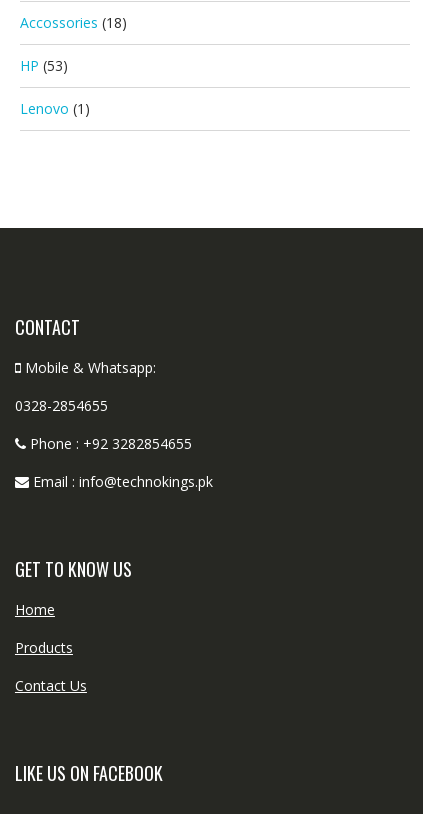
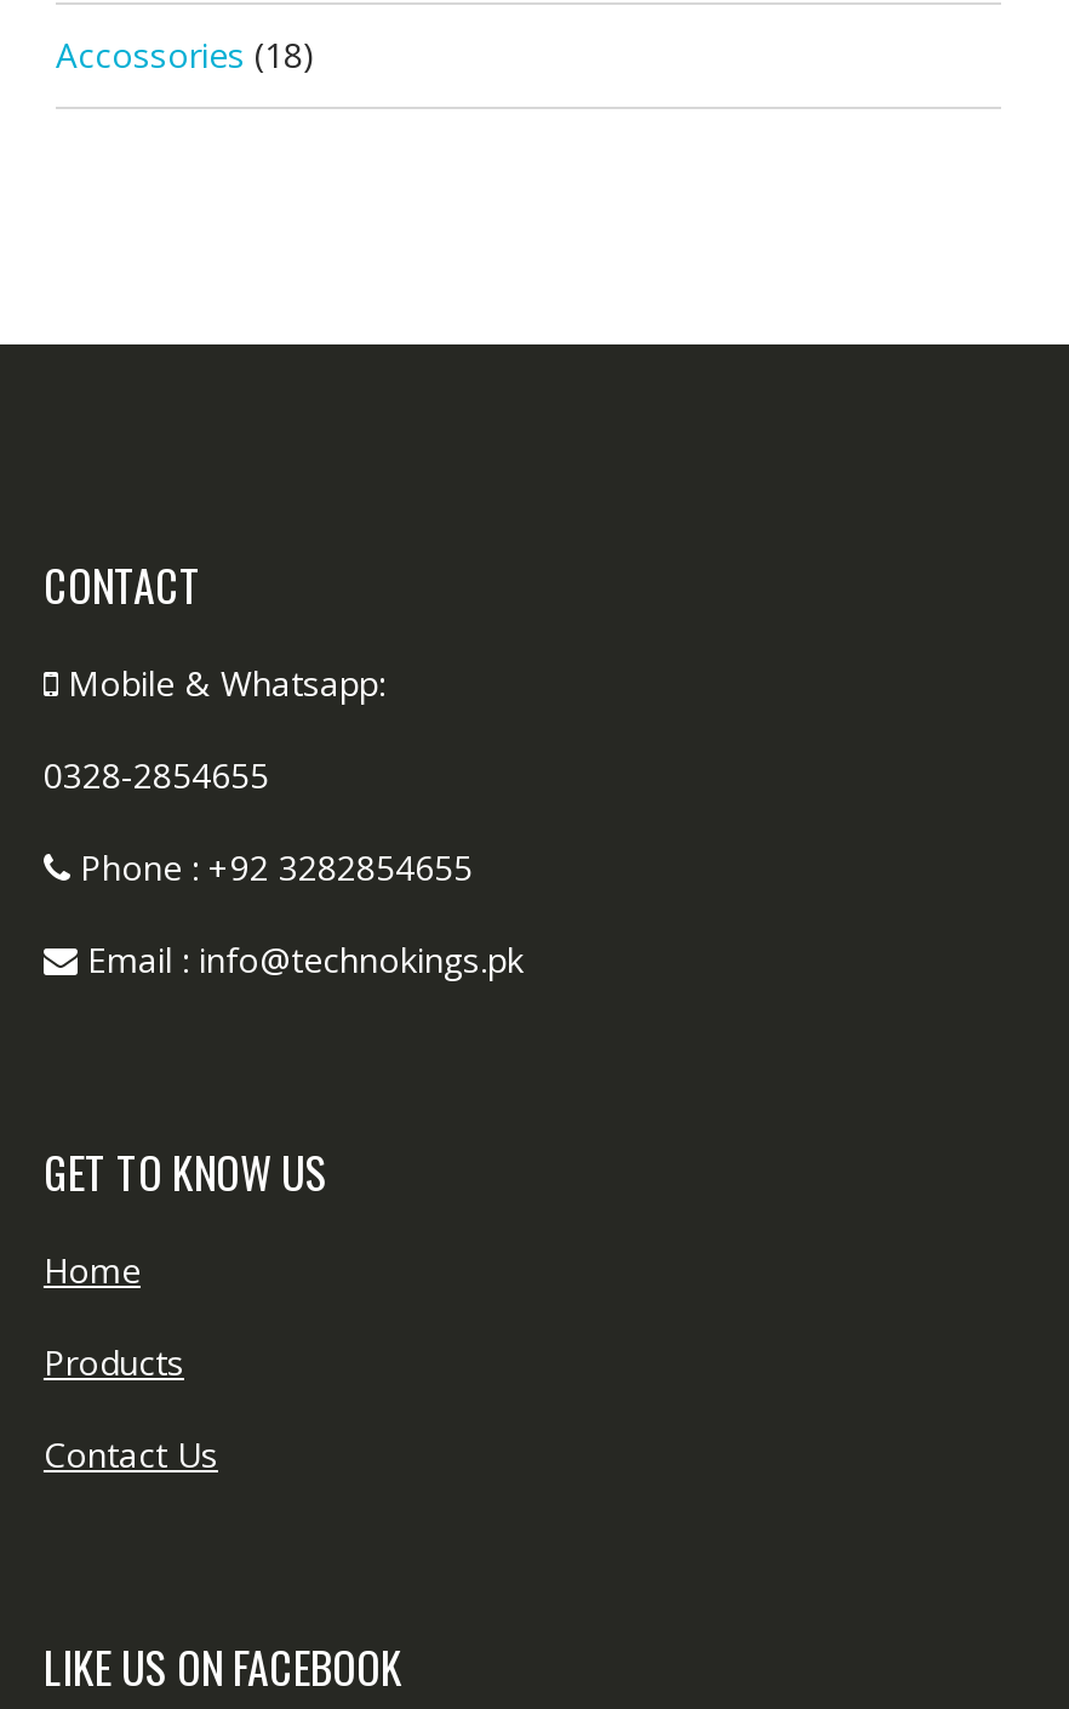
- HP (53)
- Lenovo (1)
